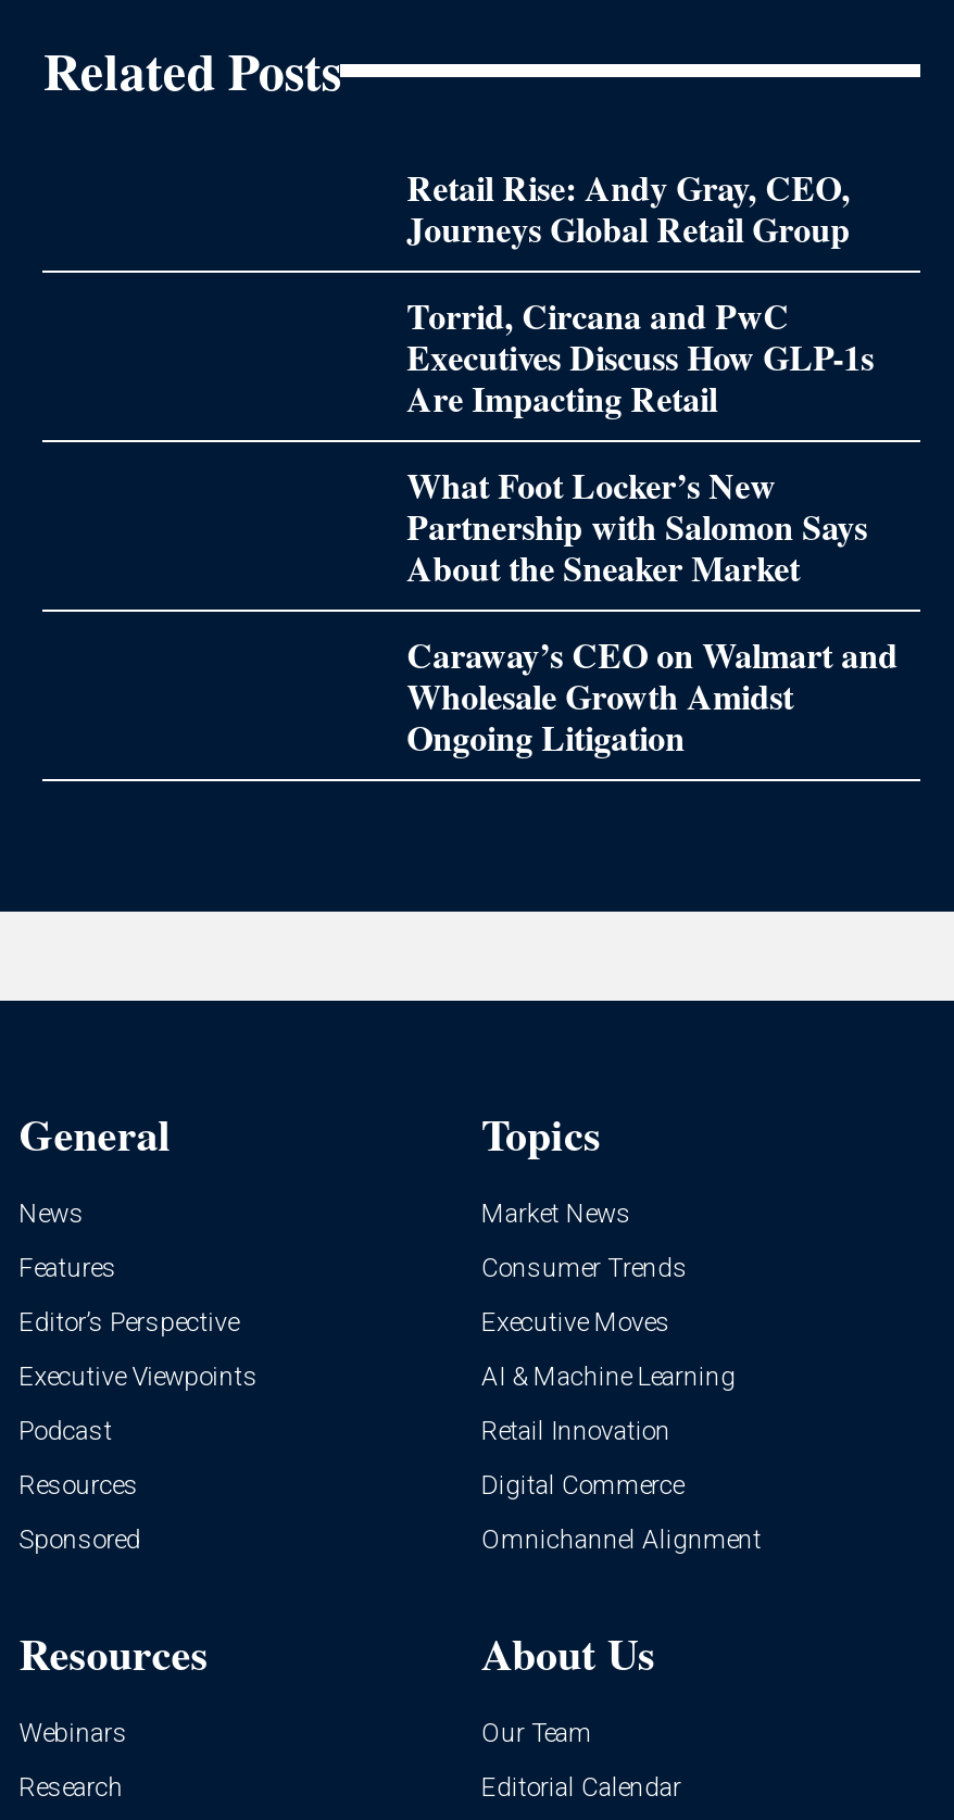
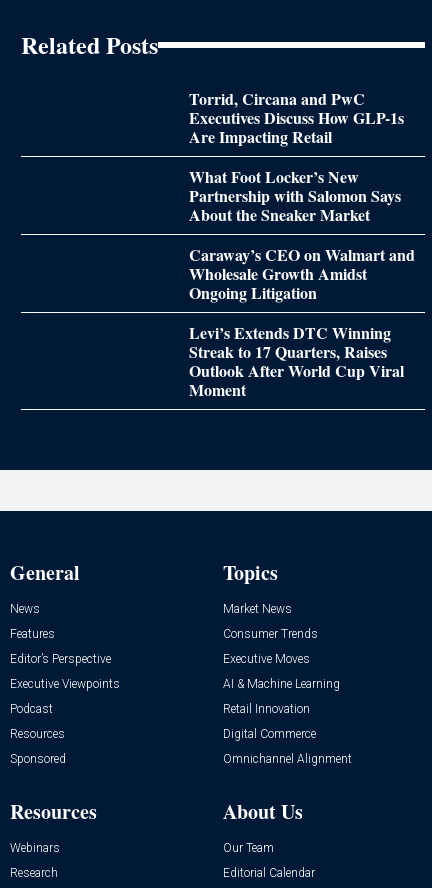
- Retail Rise: Andy Gray, CEO,
- Journeys Global Retail Group

moved up: Torrid, Circana and PwC | Executives Discuss How GLP-1s | Are Impacting Retail | ... | Wholesale Growth Amidst | Ongoing Litigation

+ Levi’s Extends DTC Winning
+ Streak to 17 Quarters, Raises
+ Outlook After World Cup Viral
+ Moment
